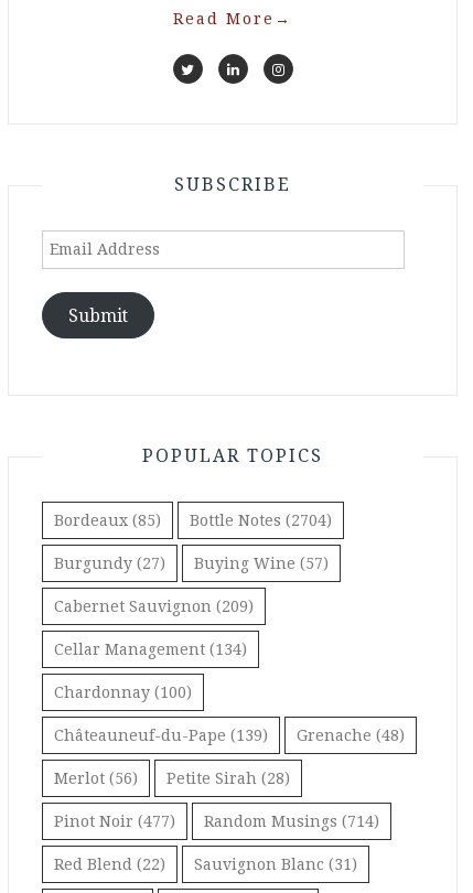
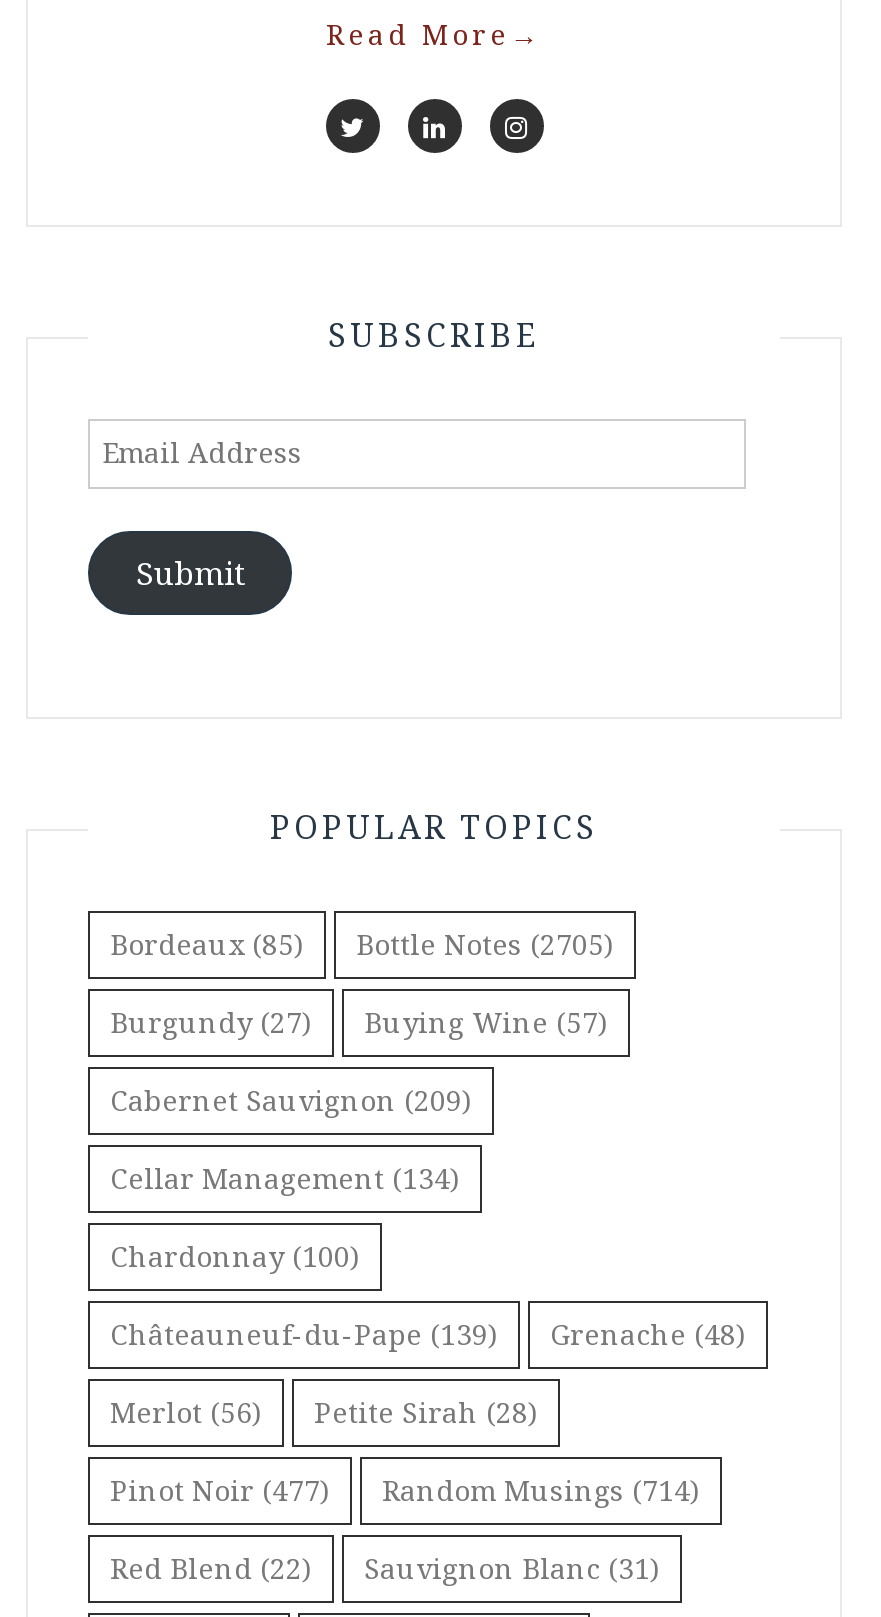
- Bordeaux (85) Bottle Notes (2704)
+ Bordeaux (85) Bottle Notes (2705)
